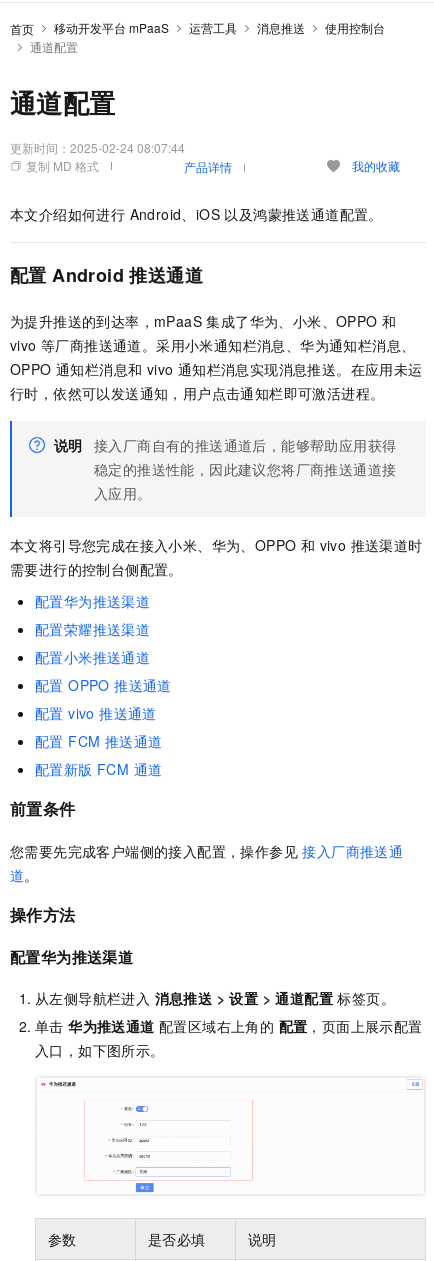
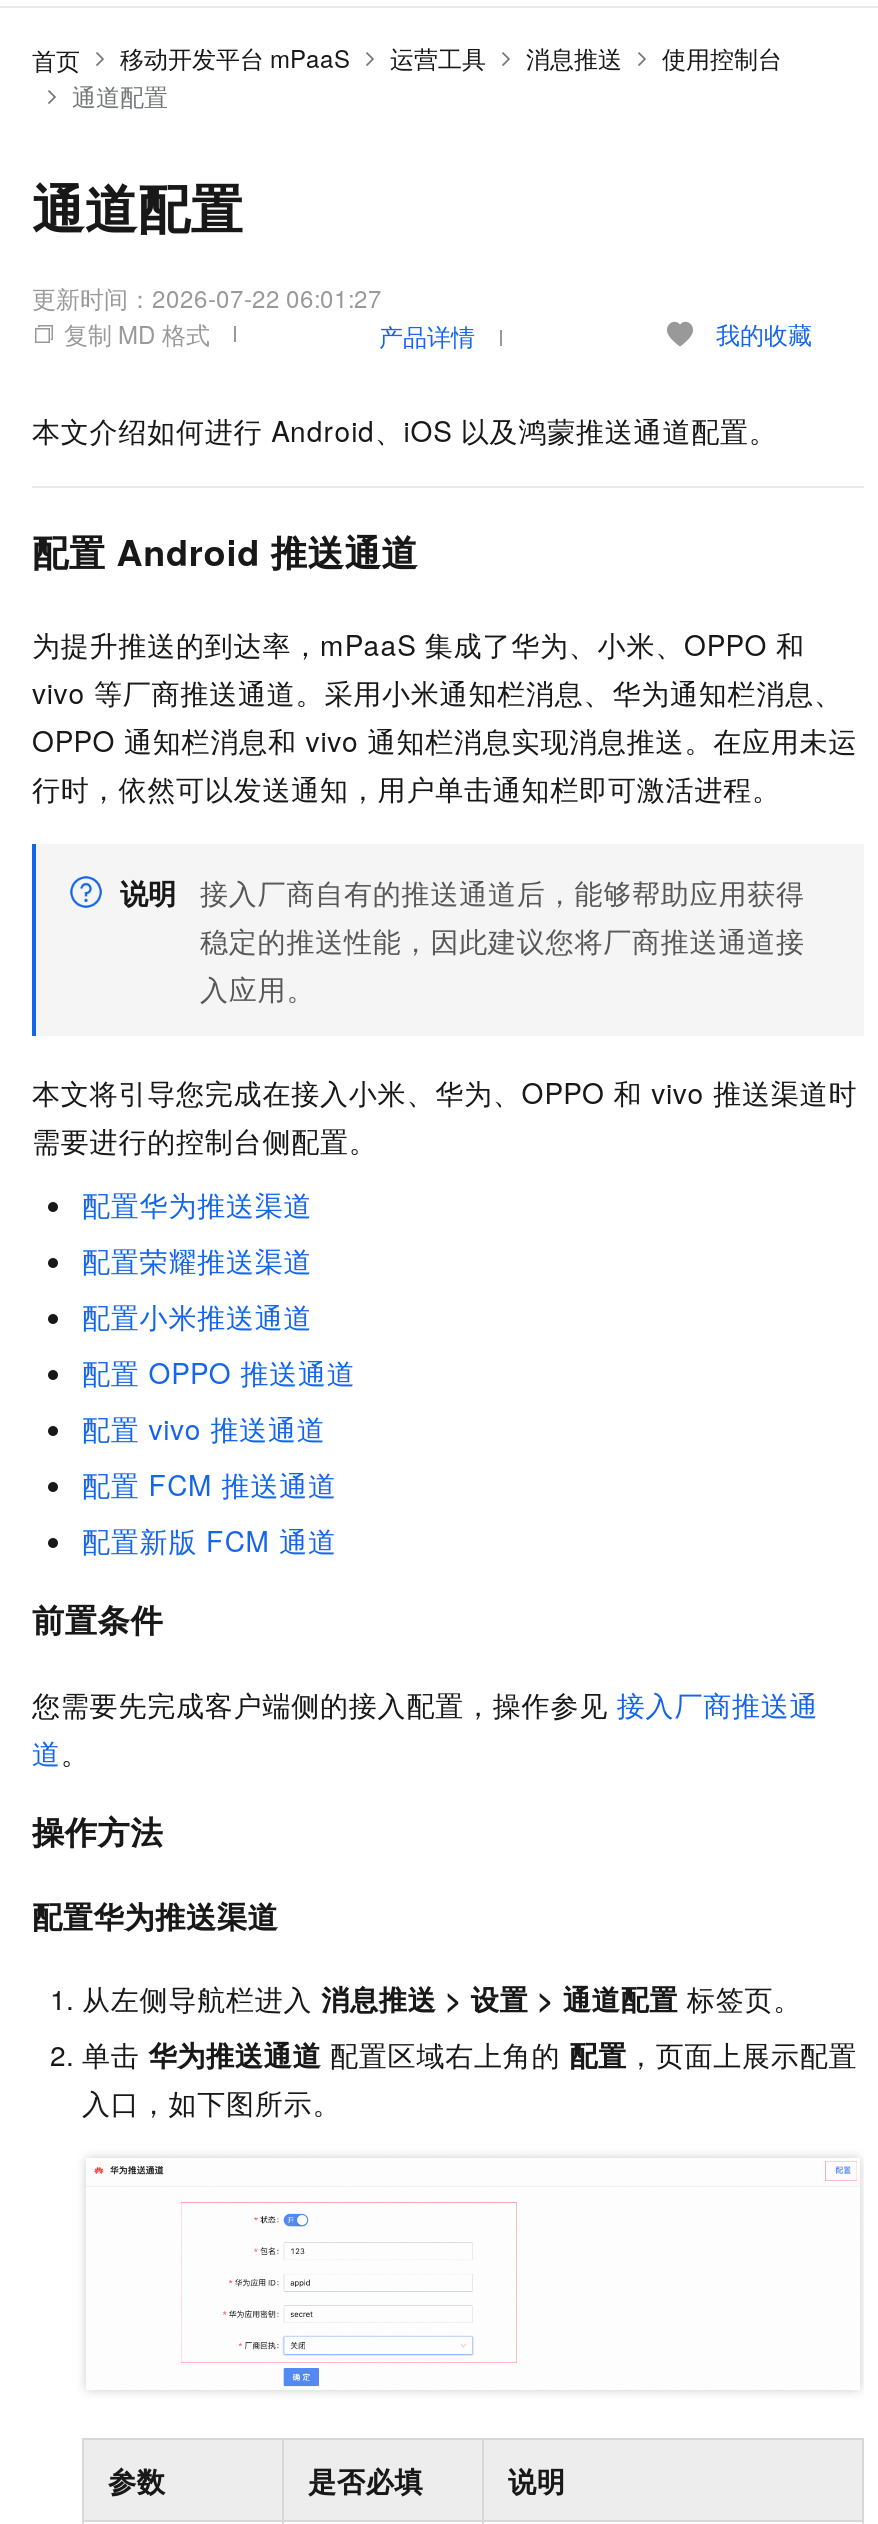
- 更新时间：2025-02-24 08:07:44
+ 更新时间：2026-07-22 06:01:27

- 行时，依然可以发送通知，用户点击通知栏即可激活进程。
+ 行时，依然可以发送通知，用户单击通知栏即可激活进程。
